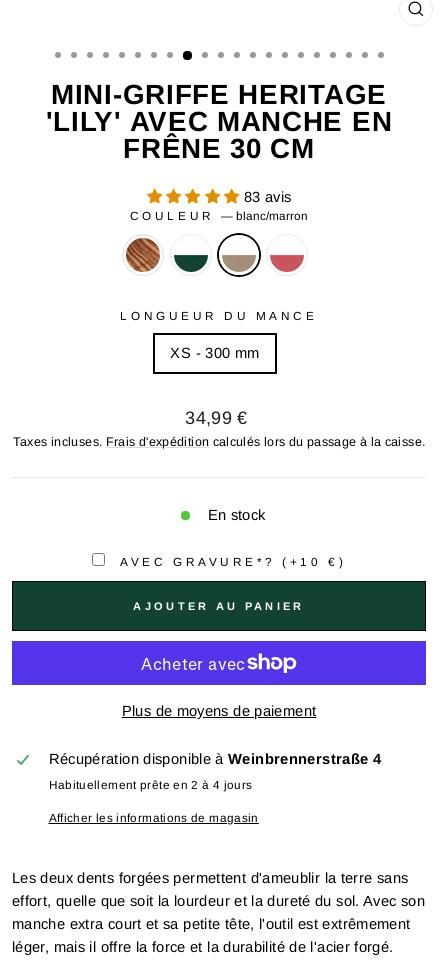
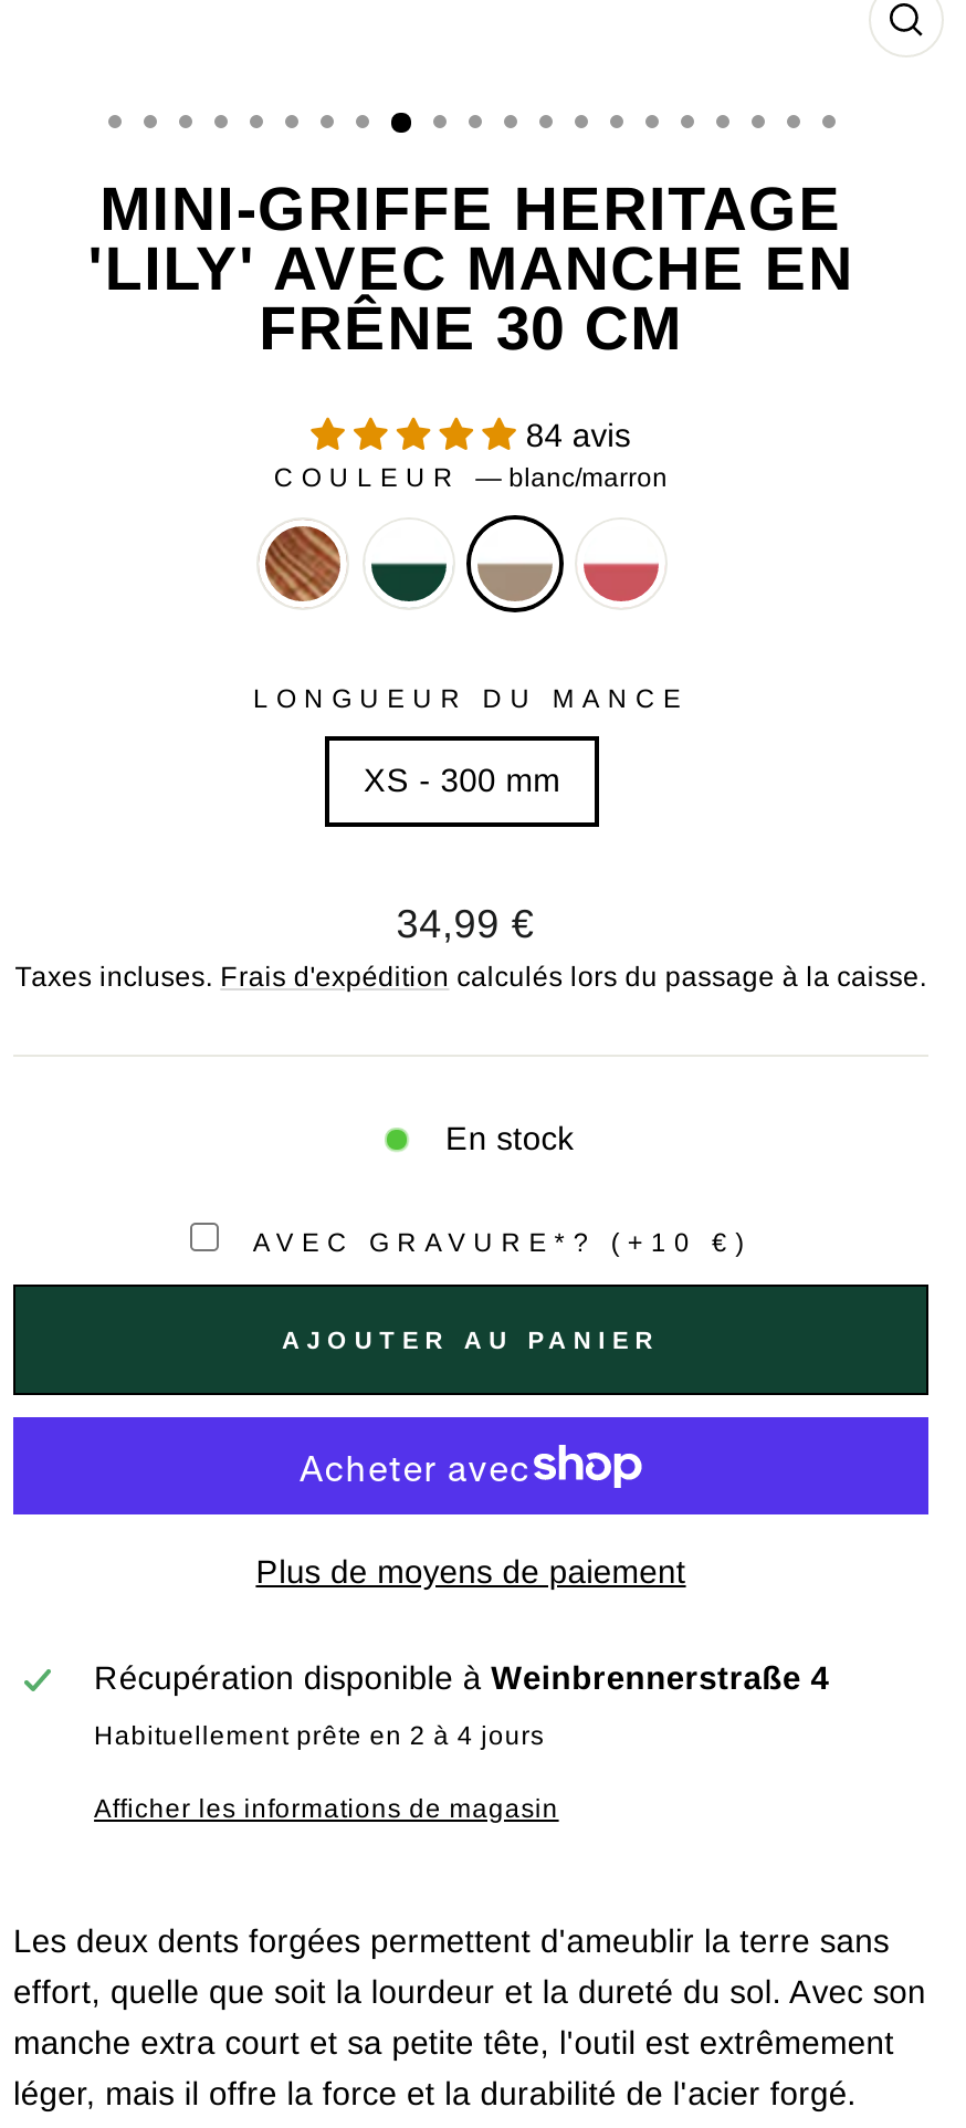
- 83 avis
+ 84 avis
